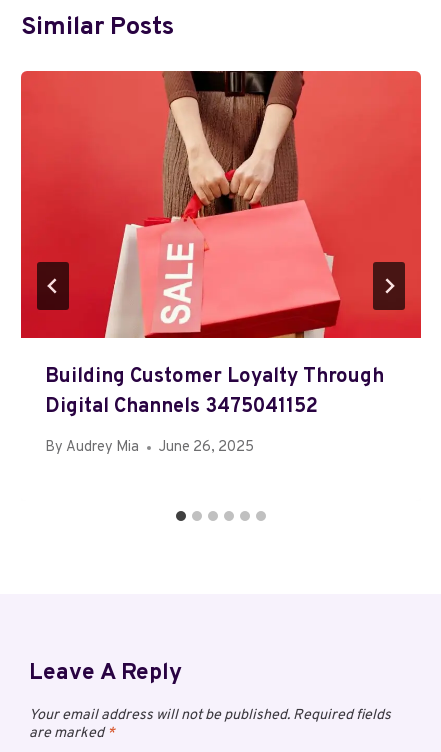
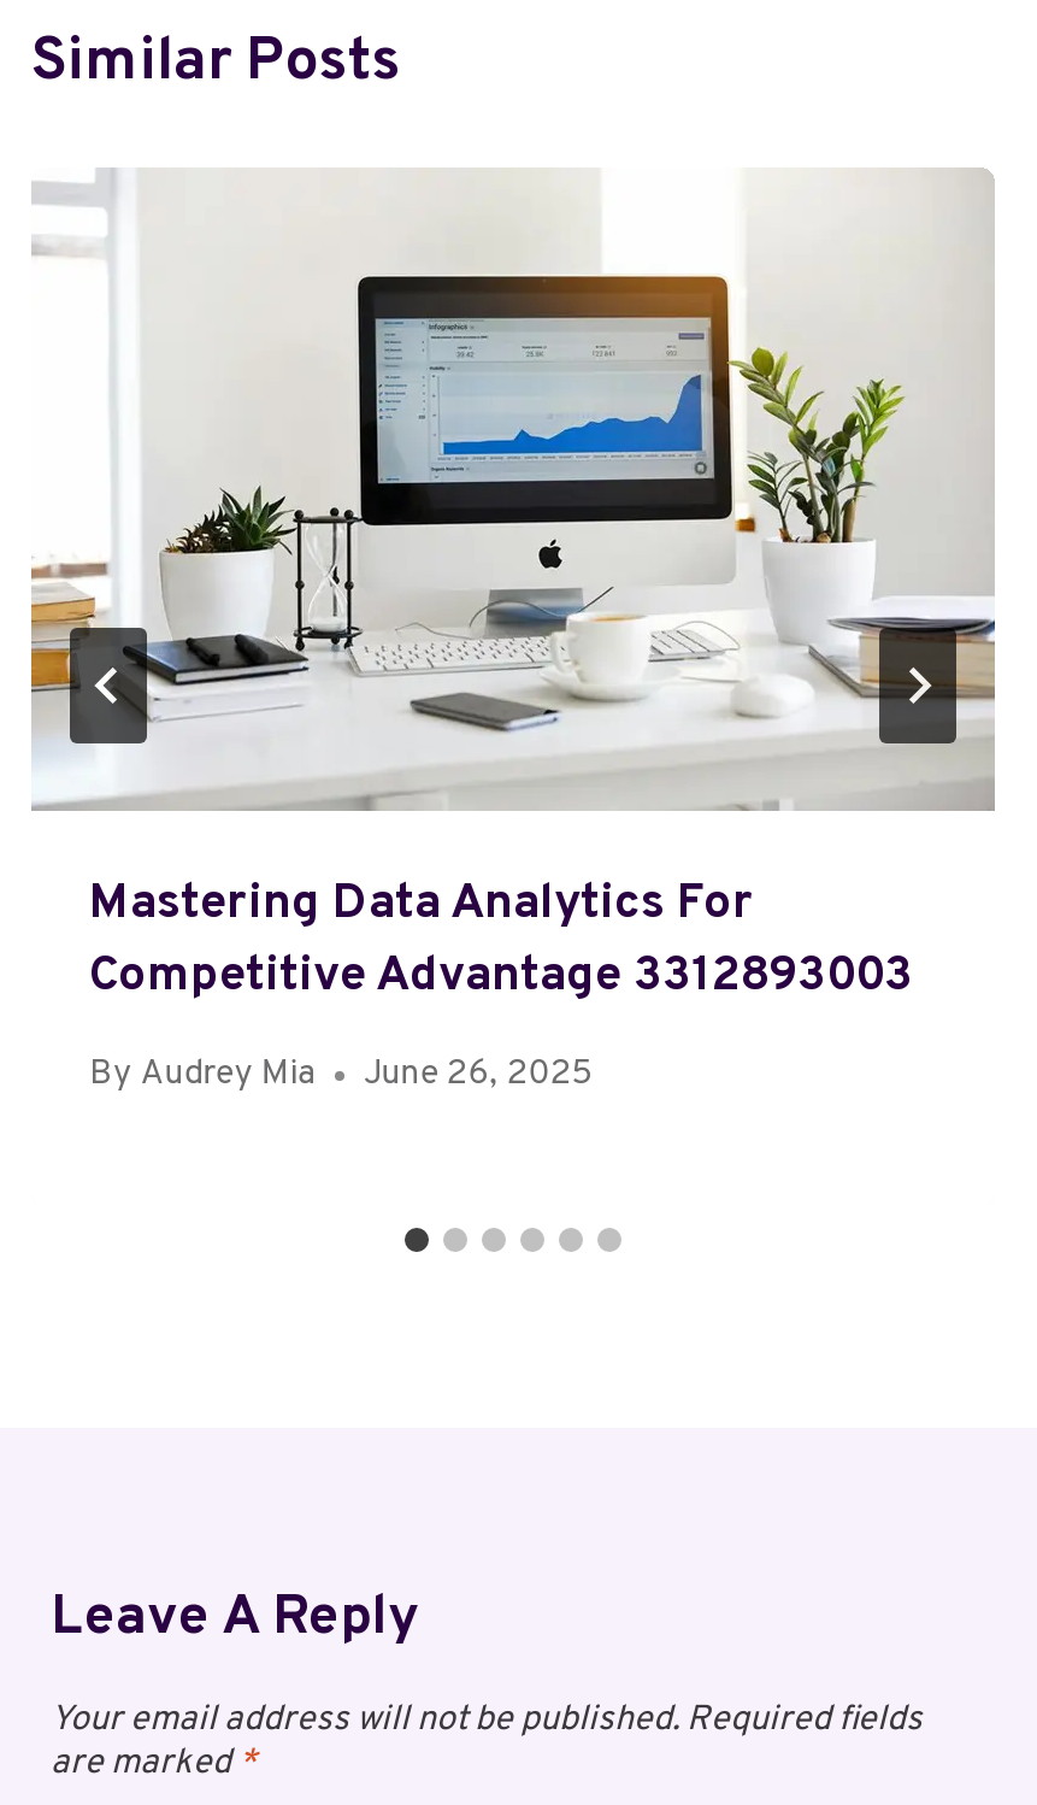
- [image]
- Building Customer Loyalty Through
- Digital Channels 3475041152
+ [image]
+ Mastering Data Analytics For
+ Competitive Advantage 3312893003
